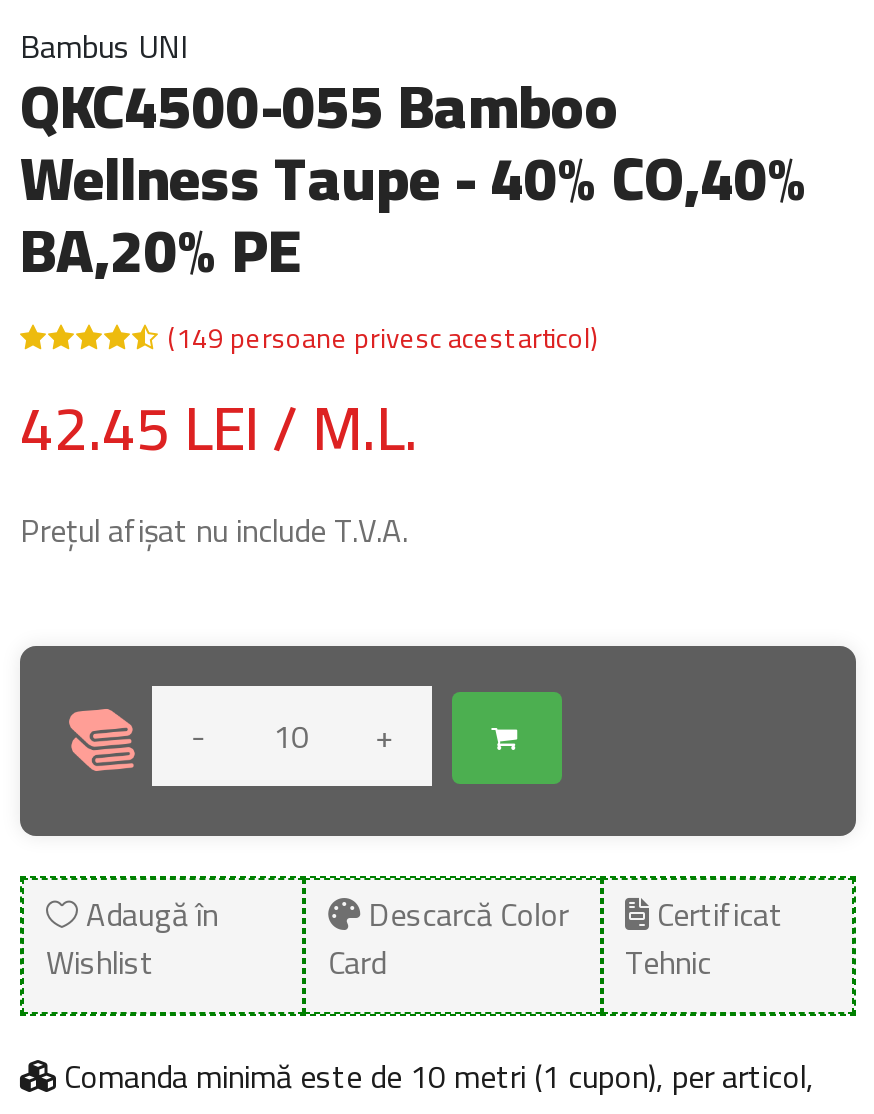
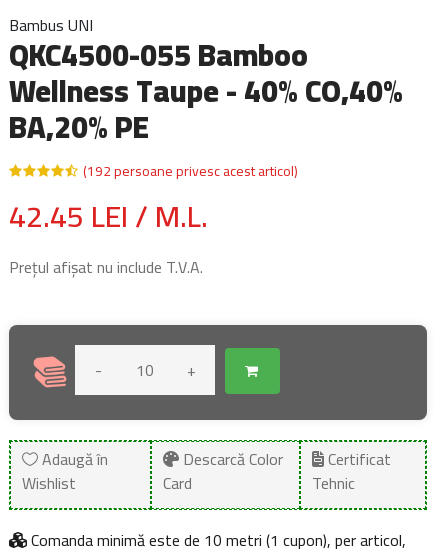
- (149 persoane privesc acest articol)
+ (192 persoane privesc acest articol)
